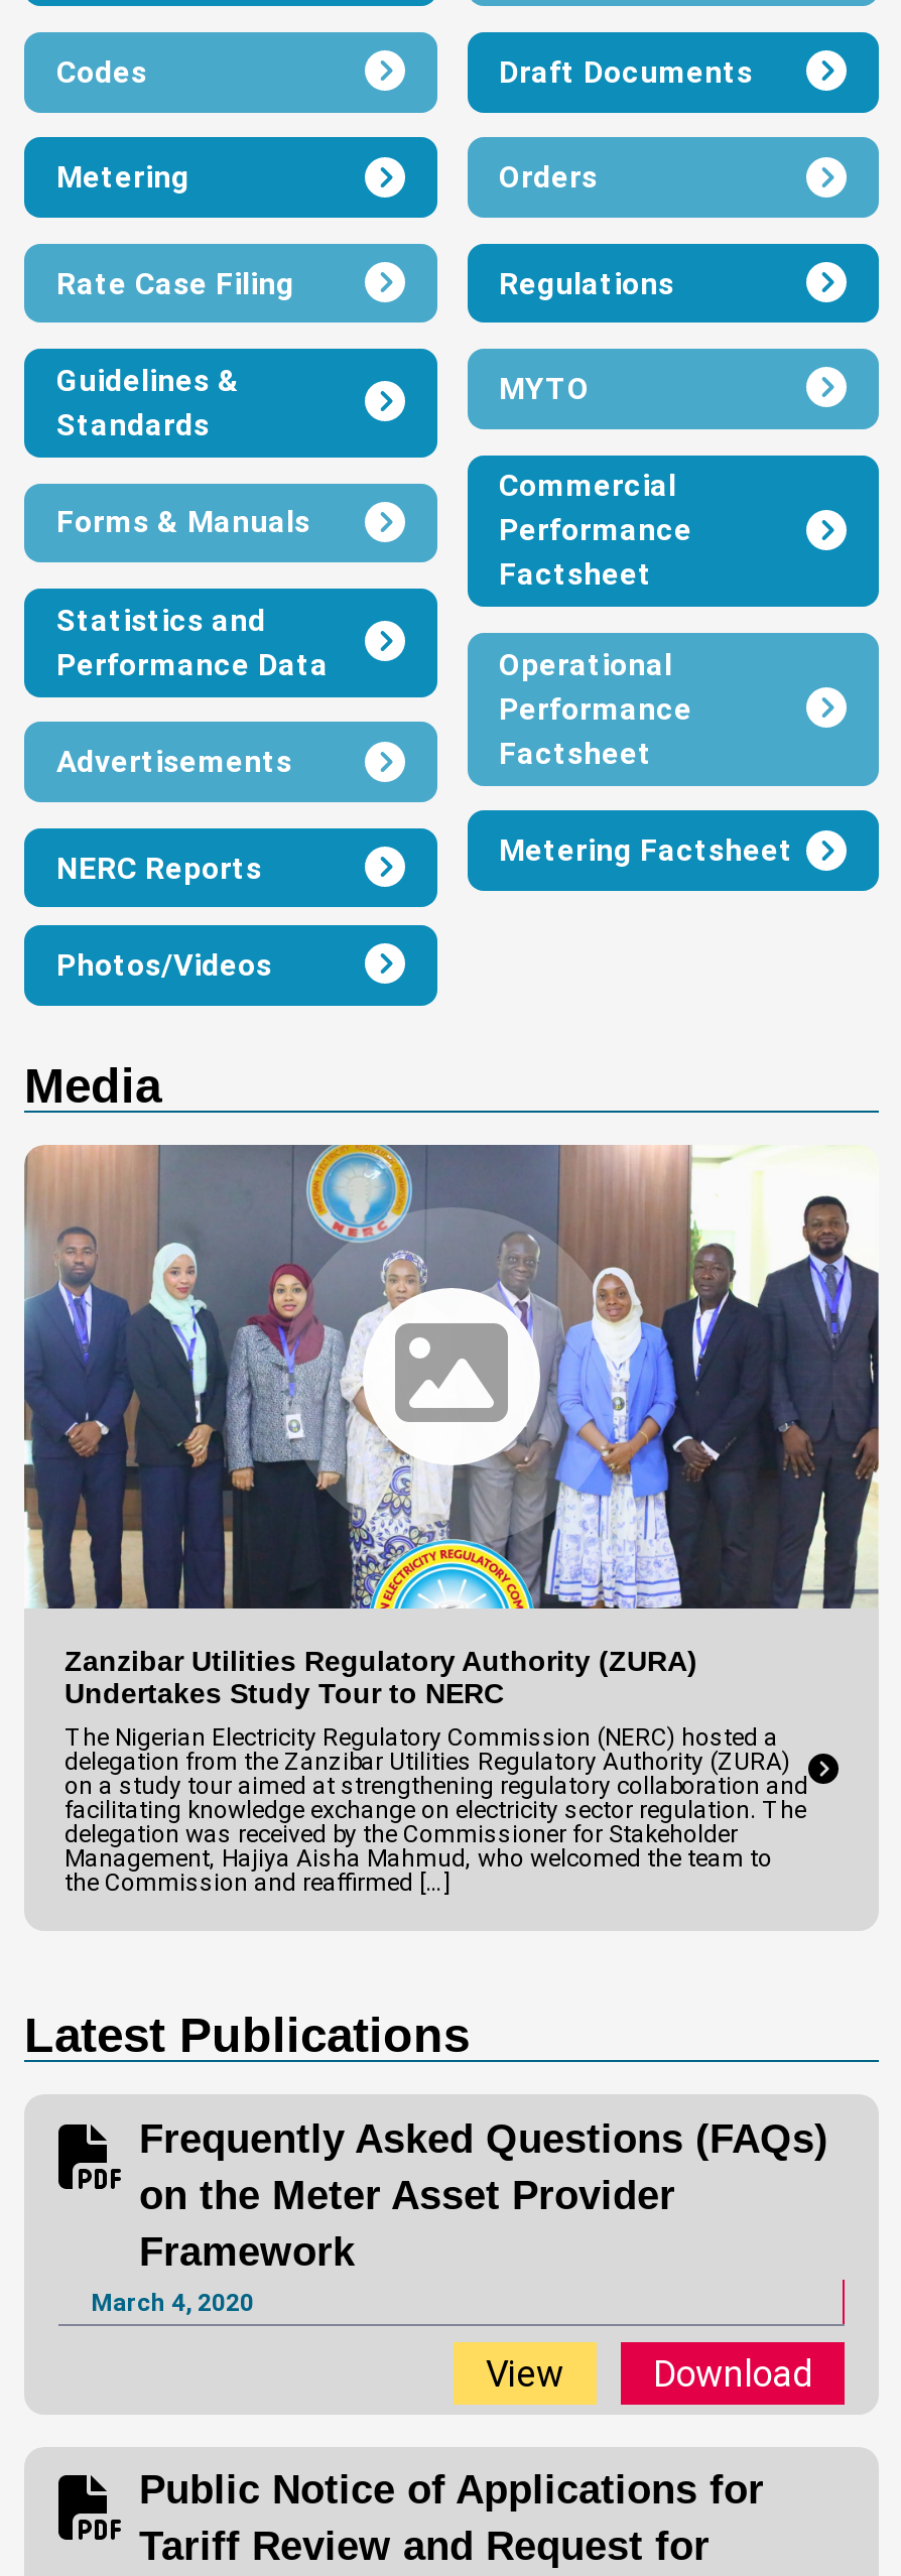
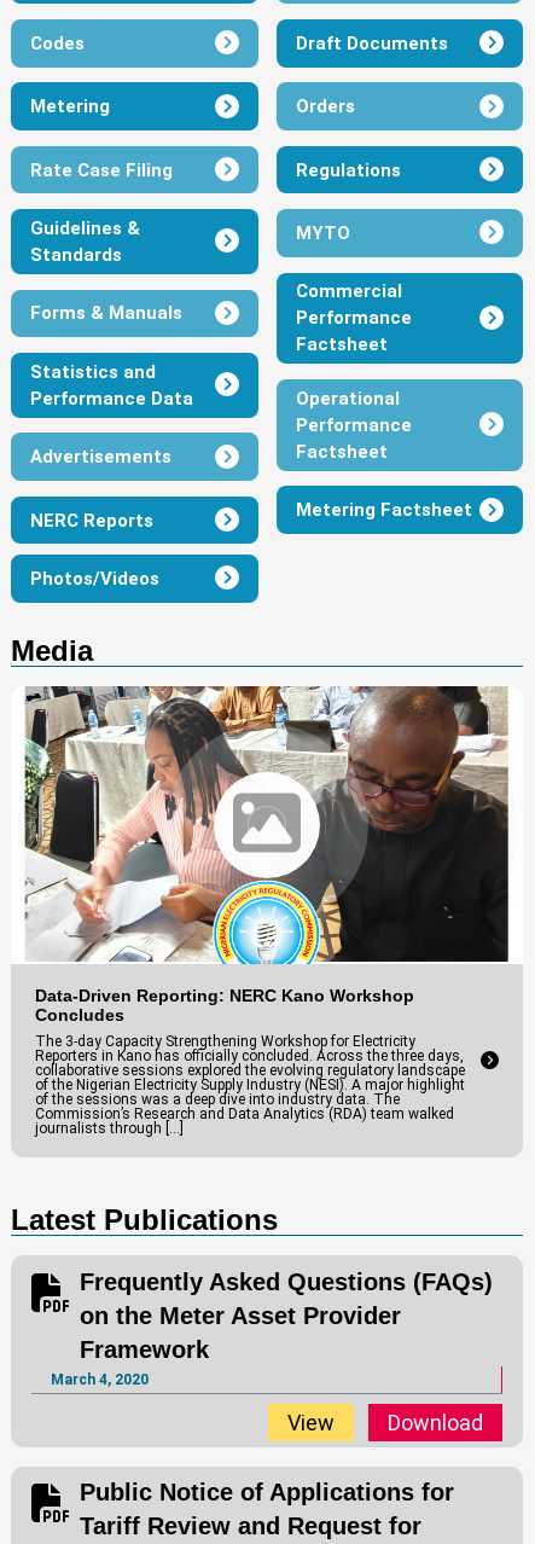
- [image]
- Zanzibar Utilities Regulatory Authority (ZURA)
- Undertakes Study Tour to NERC
- The Nigerian Electricity Regulatory Commission (NERC) hosted a
- delegation from the Zanzibar Utilities Regulatory Authority (ZURA)
- on a study tour aimed at strengthening regulatory collaboration and
- facilitating knowledge exchange on electricity sector regulation. The
- delegation was received by the Commissioner for Stakeholder
- Management, Hajiya Aisha Mahmud, who welcomed the team to
- the Commission and reaffirmed […]
+ [image]
+ Data-Driven Reporting: NERC Kano Workshop
+ Concludes
+ The 3-day Capacity Strengthening Workshop for Electricity
+ Reporters in Kano has officially concluded. Across the three days,
+ collaborative sessions explored the evolving regulatory landscape
+ of the Nigerian Electricity Supply Industry (NESI). A major highlight
+ of the sessions was a deep dive into industry data. The
+ Commission’s Research and Data Analytics (RDA) team walked
+ journalists through […]
